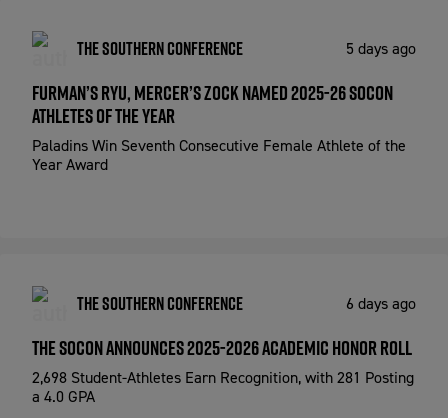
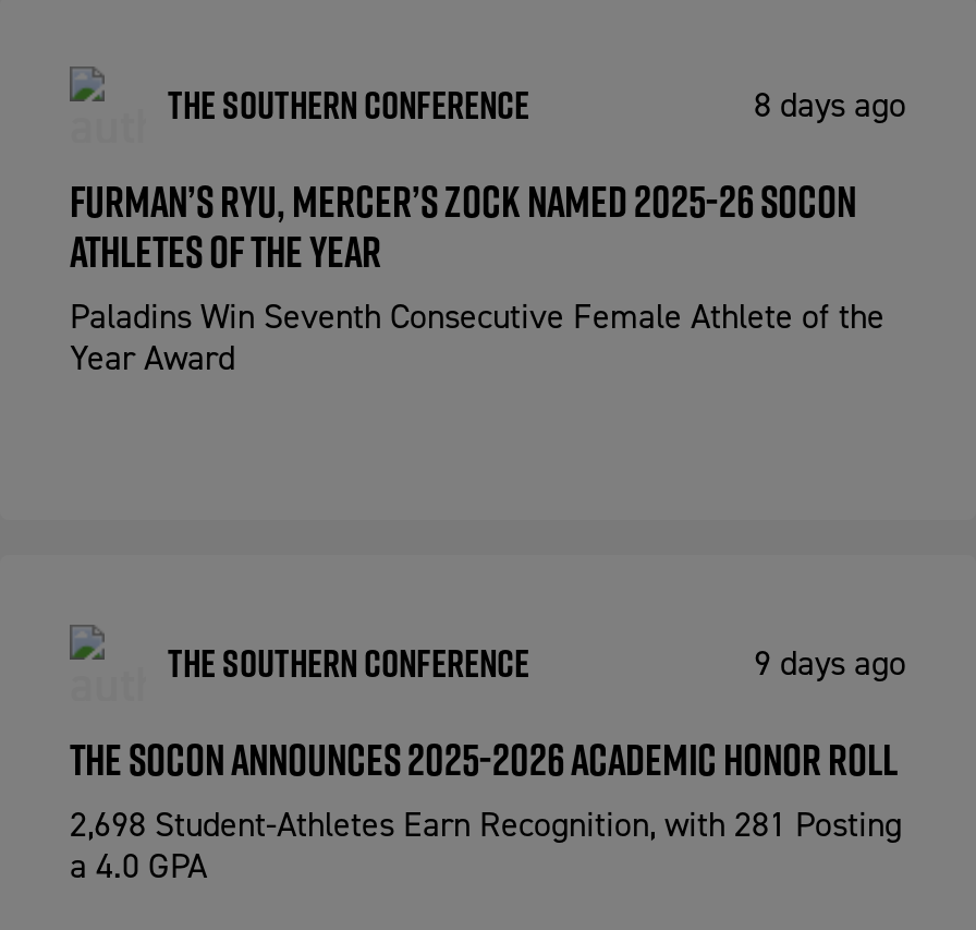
- 5 days ago
+ 8 days ago

- 6 days ago
+ 9 days ago
